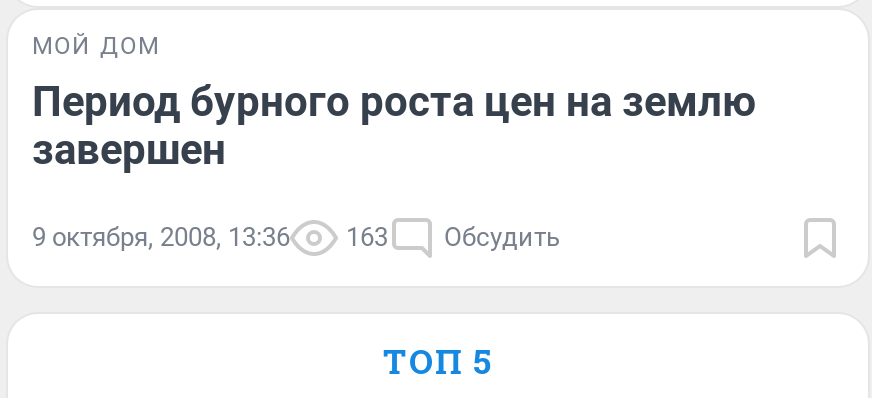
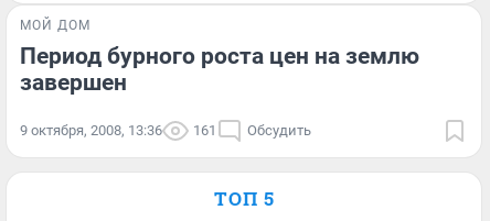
- 9 октября, 2008, 13:36 163 Обсудить
+ 9 октября, 2008, 13:36 161 Обсудить
